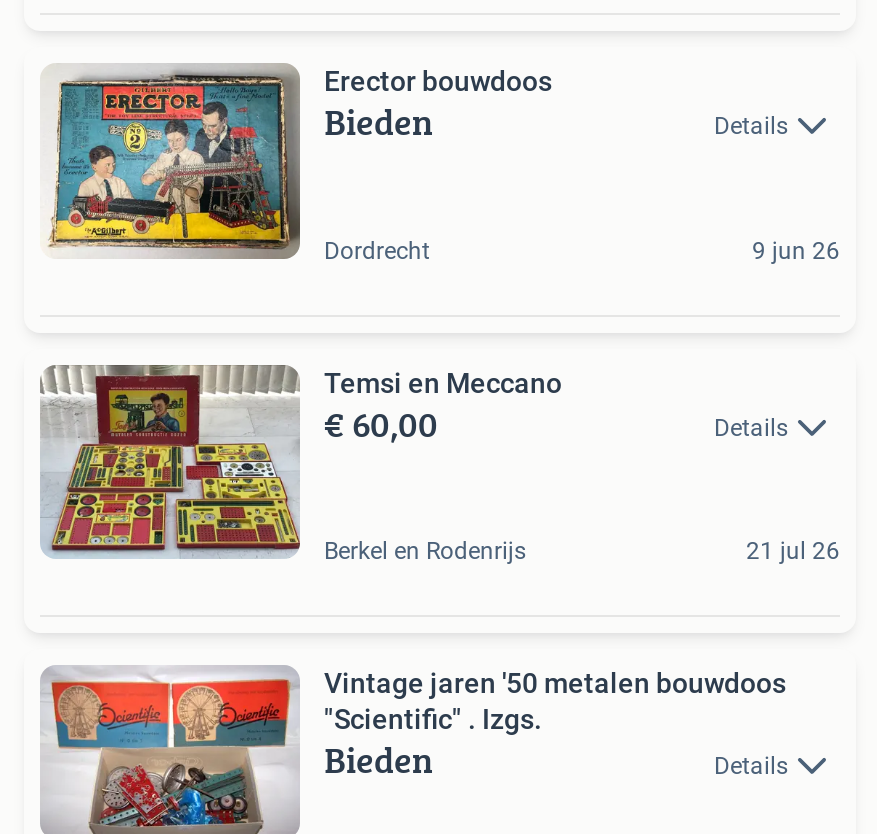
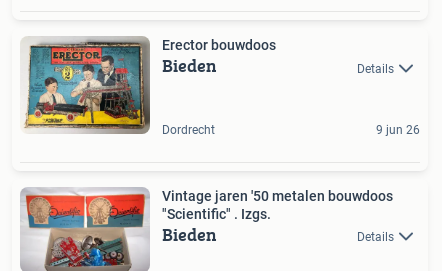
- [image]
- Temsi en Meccano
- € 60,00
- Details

- Berkel en Rodenrijs
- 21 jul 26
